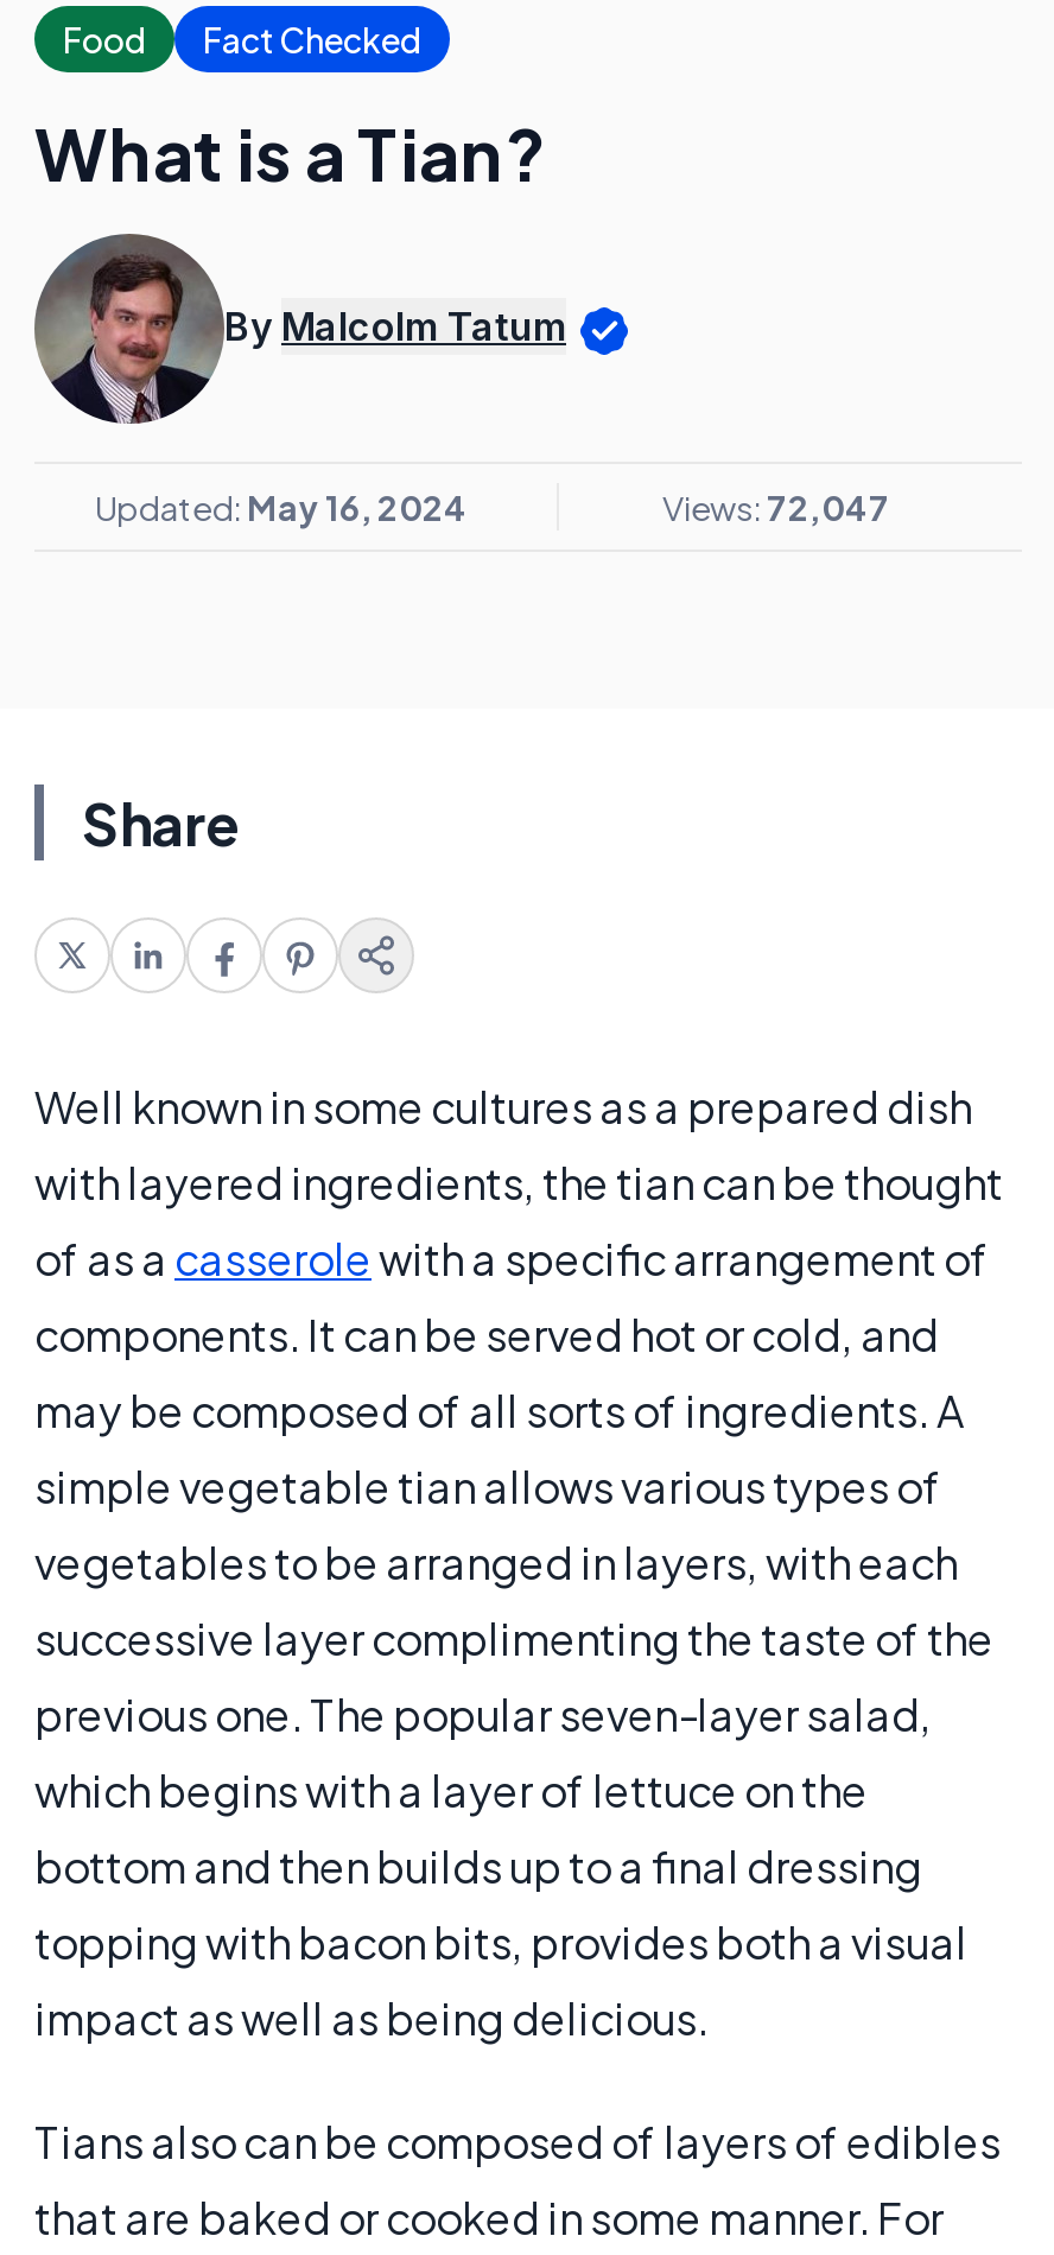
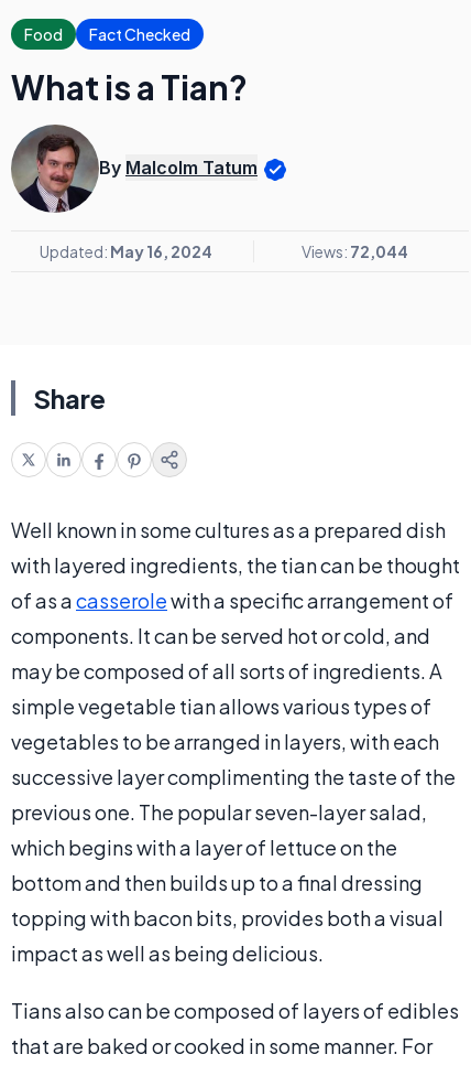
- Views: 72,047
+ Views: 72,044
